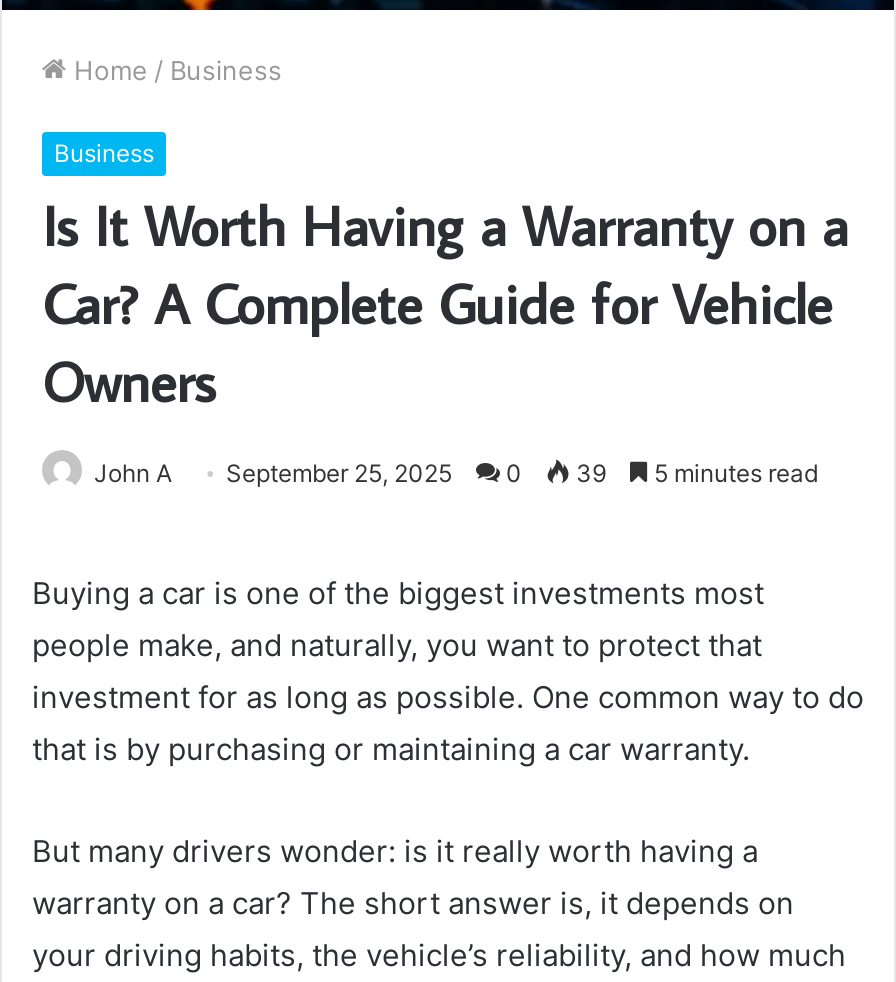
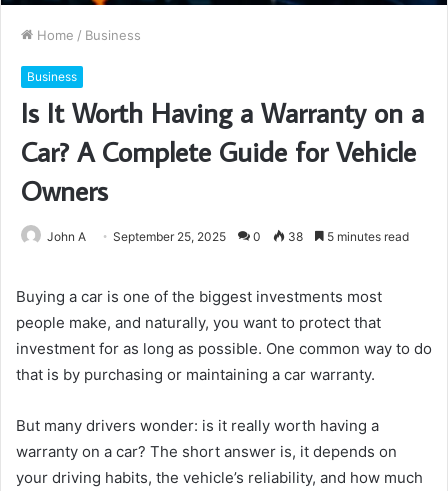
- John A September 25, 2025 0 39 5 minutes read
+ John A September 25, 2025 0 38 5 minutes read
